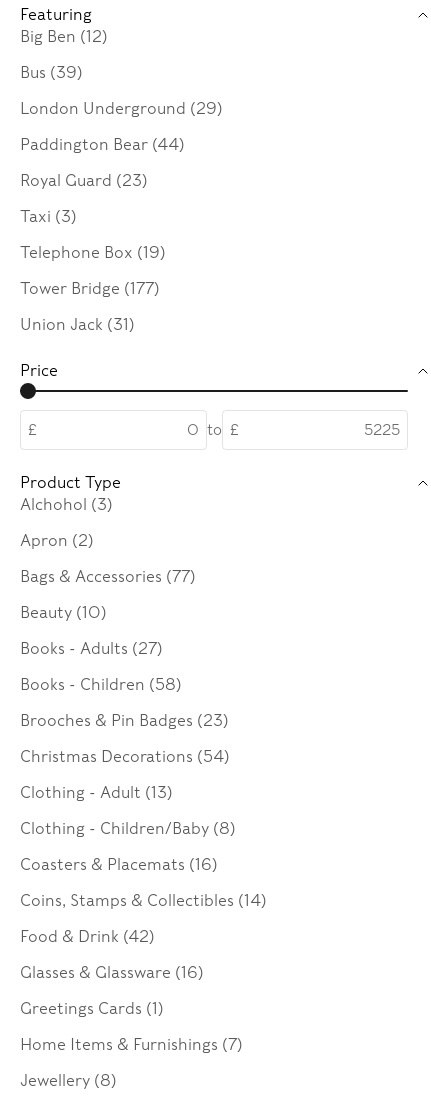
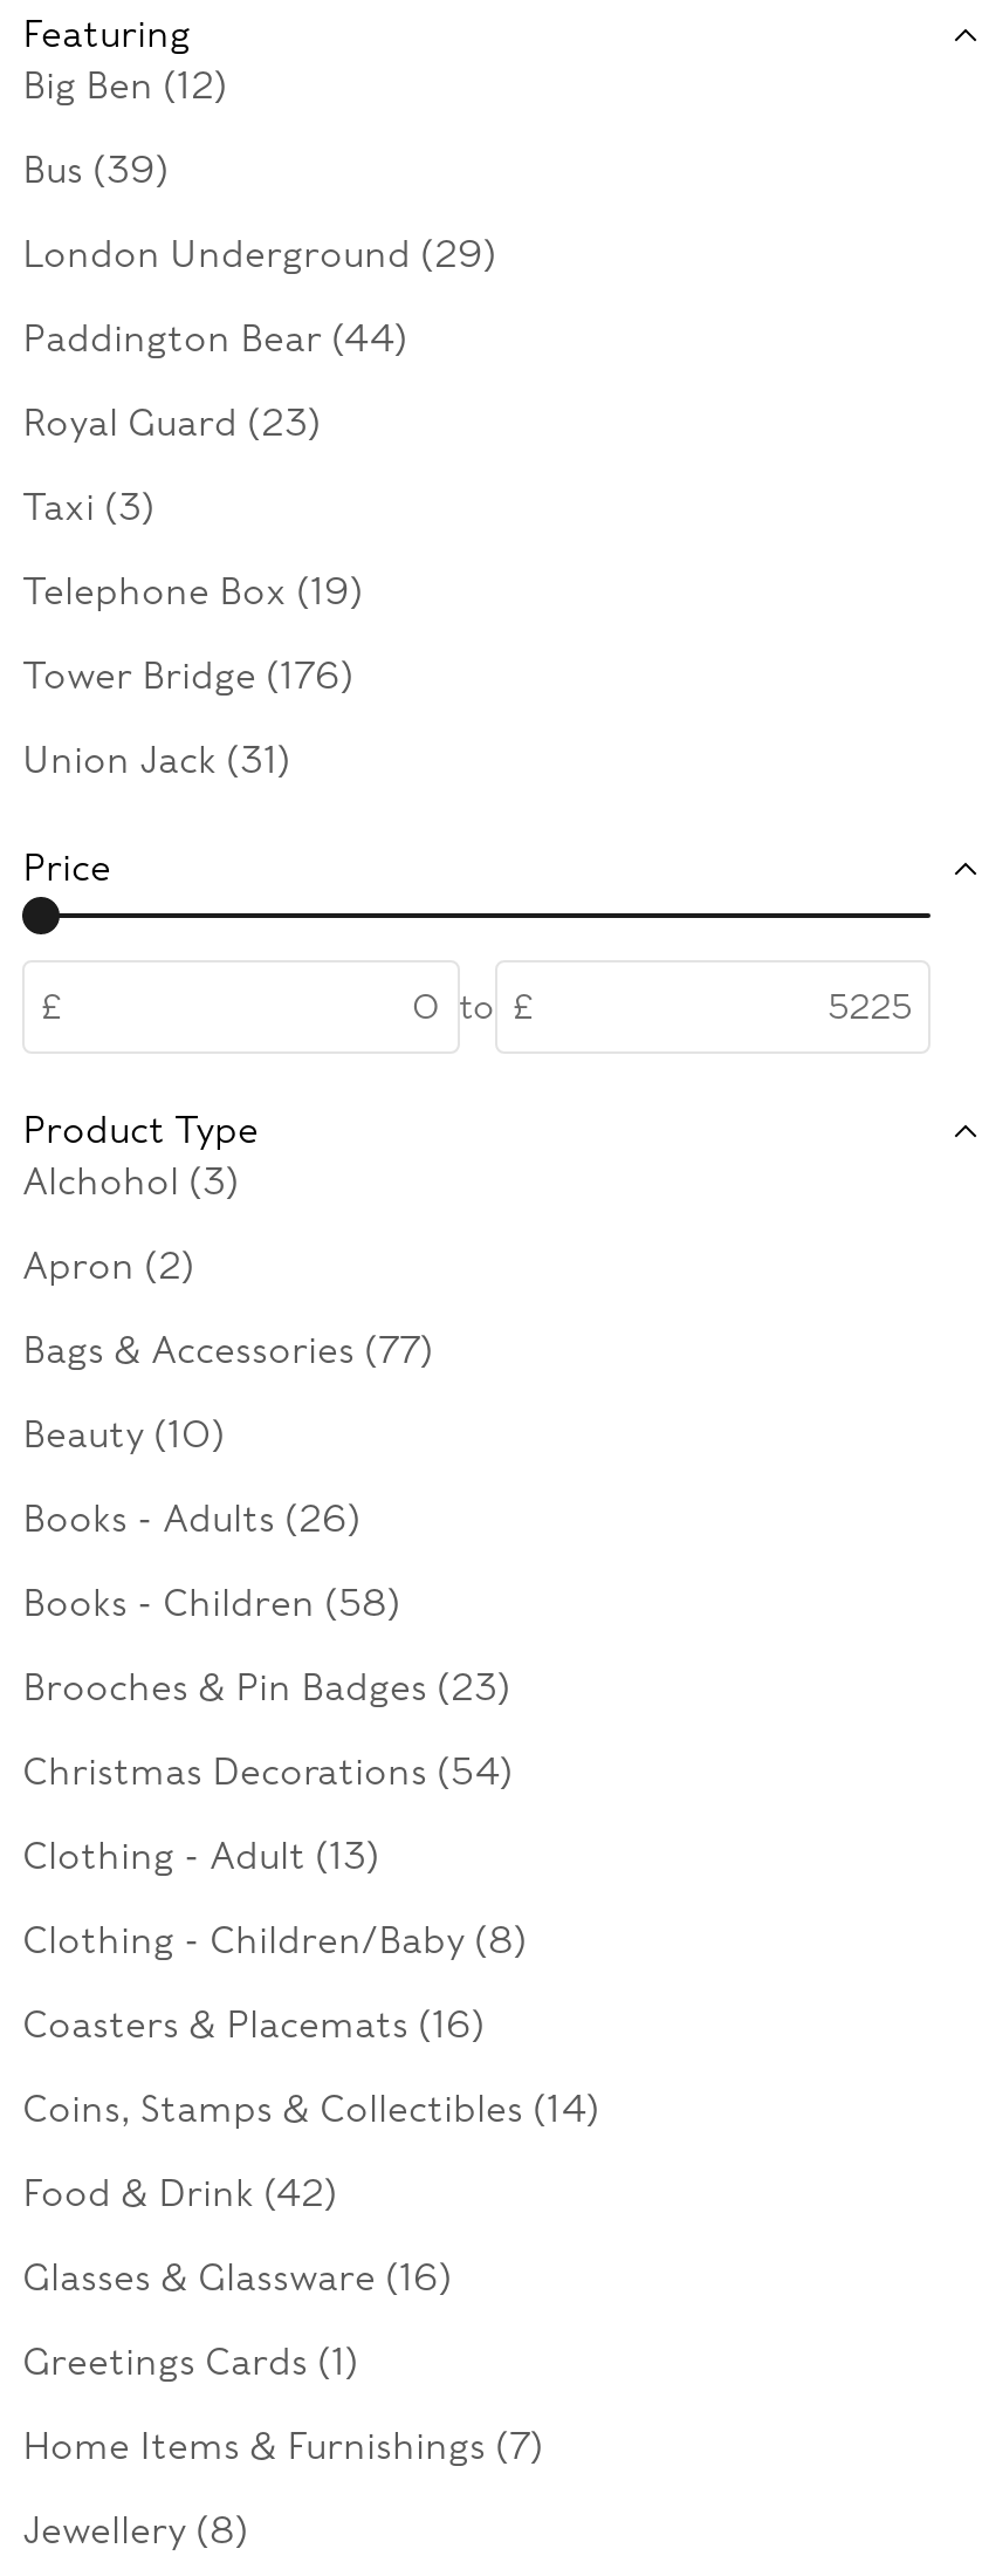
- Tower Bridge (177)
+ Tower Bridge (176)

- Books - Adults (27)
+ Books - Adults (26)
